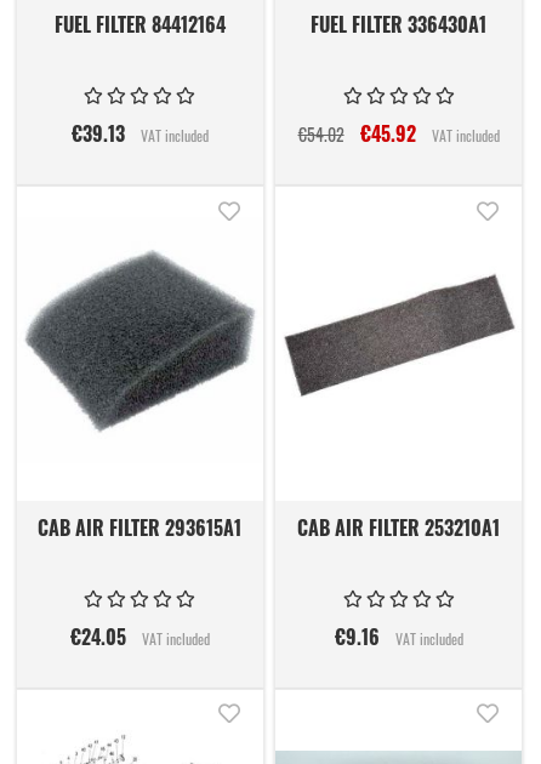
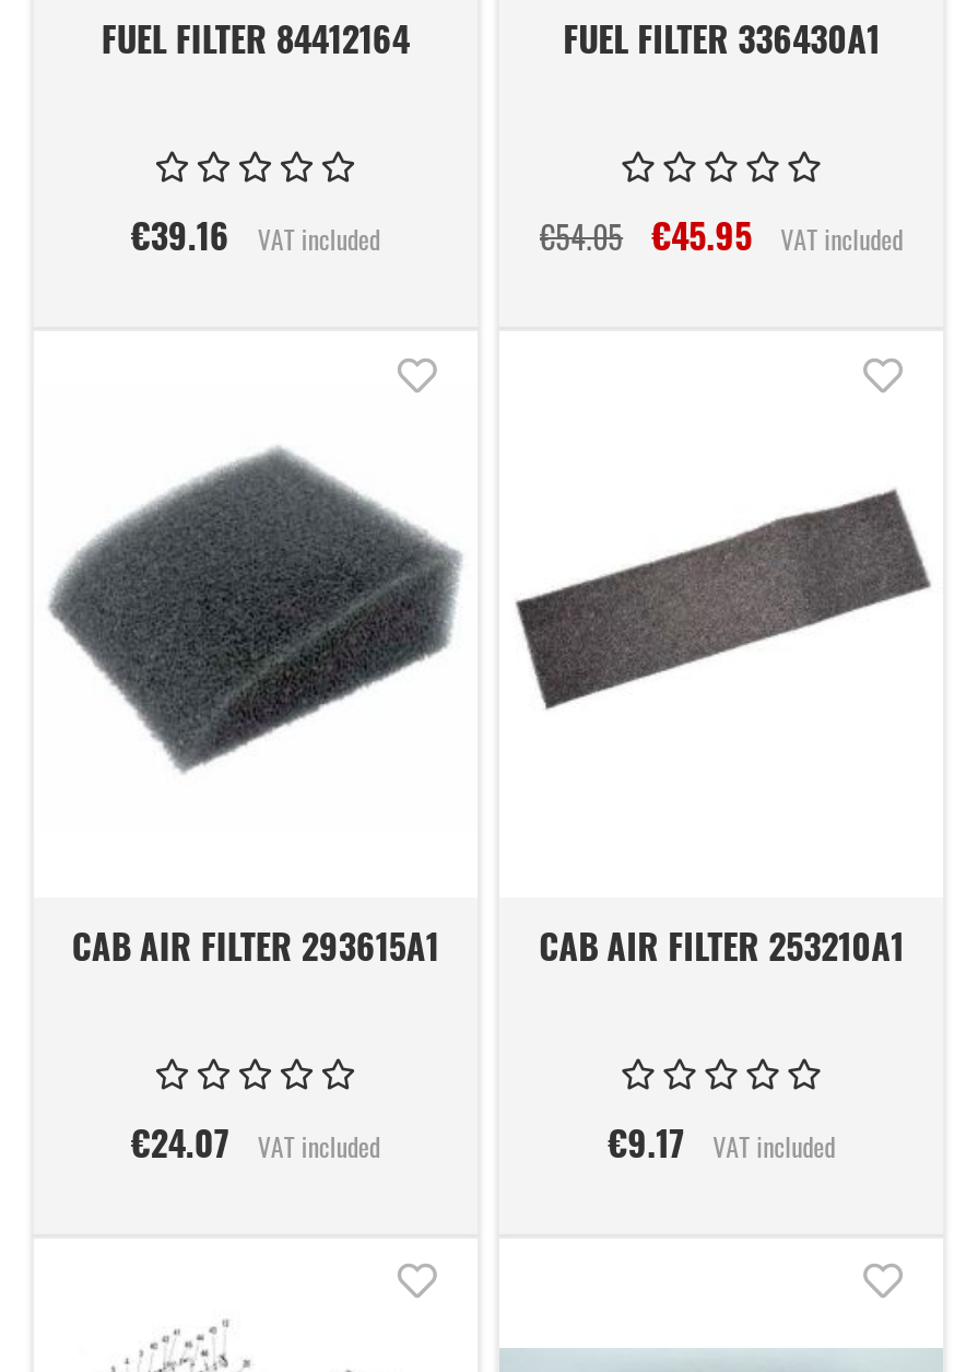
- €39.13 VAT included
+ €39.16 VAT included

- €54.02
+ €54.05

- €45.92
+ €45.95

- €24.05 VAT included
+ €24.07 VAT included

- €9.16 VAT included
+ €9.17 VAT included
